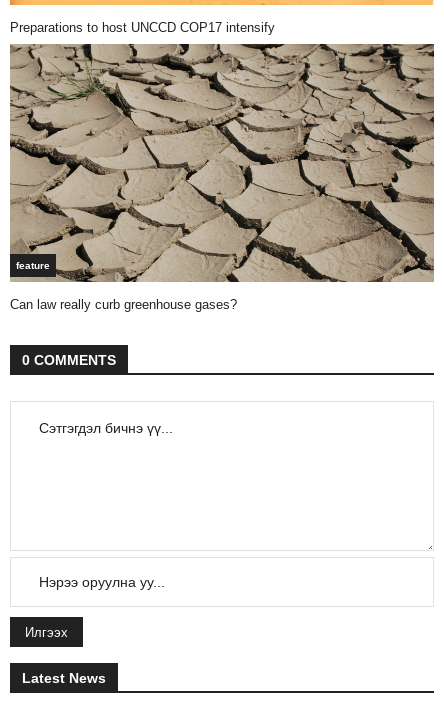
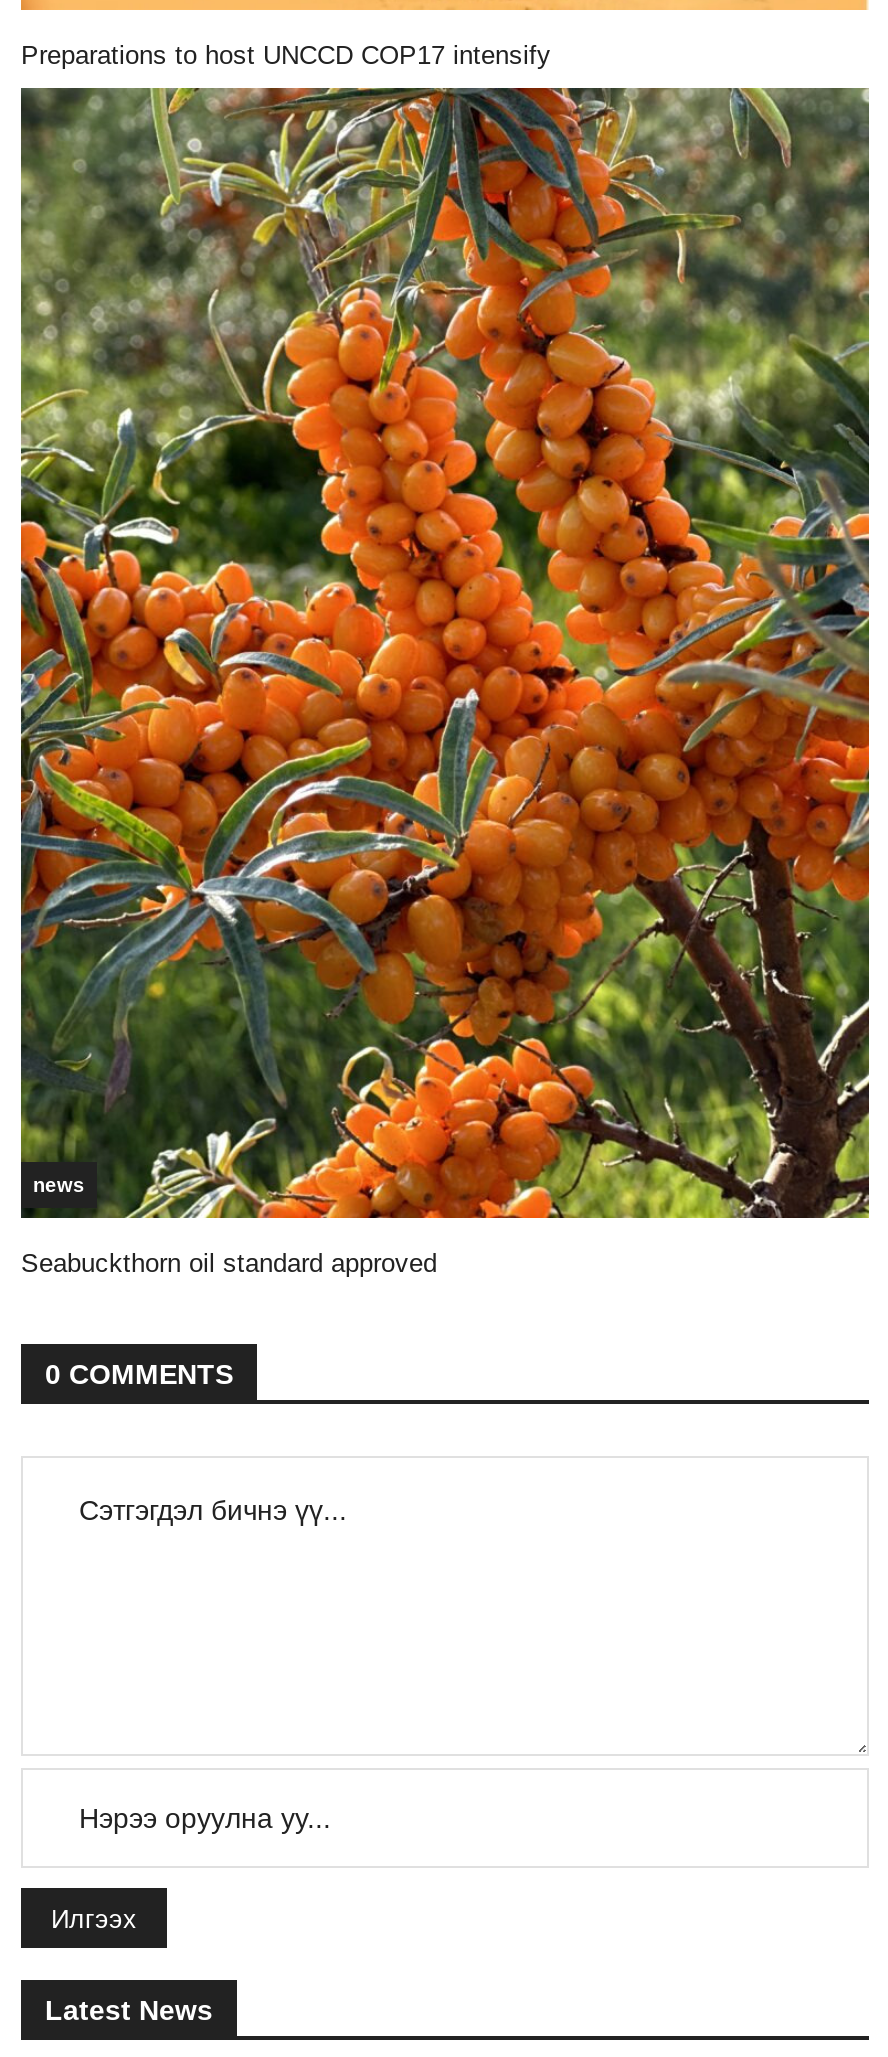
- [image]
- feature
+ [image]
+ news

- Can law really curb greenhouse gases?
+ Seabuckthorn oil standard approved
